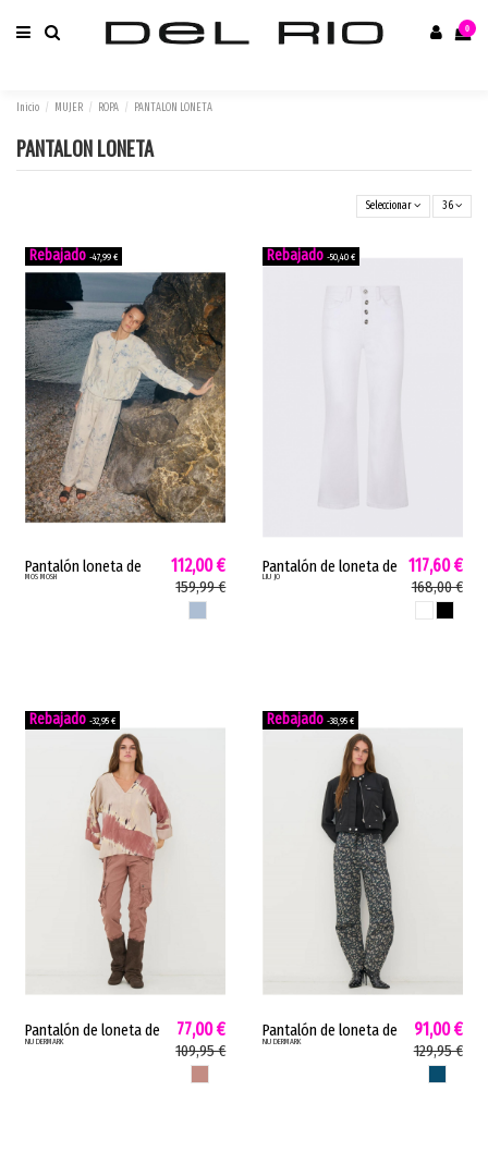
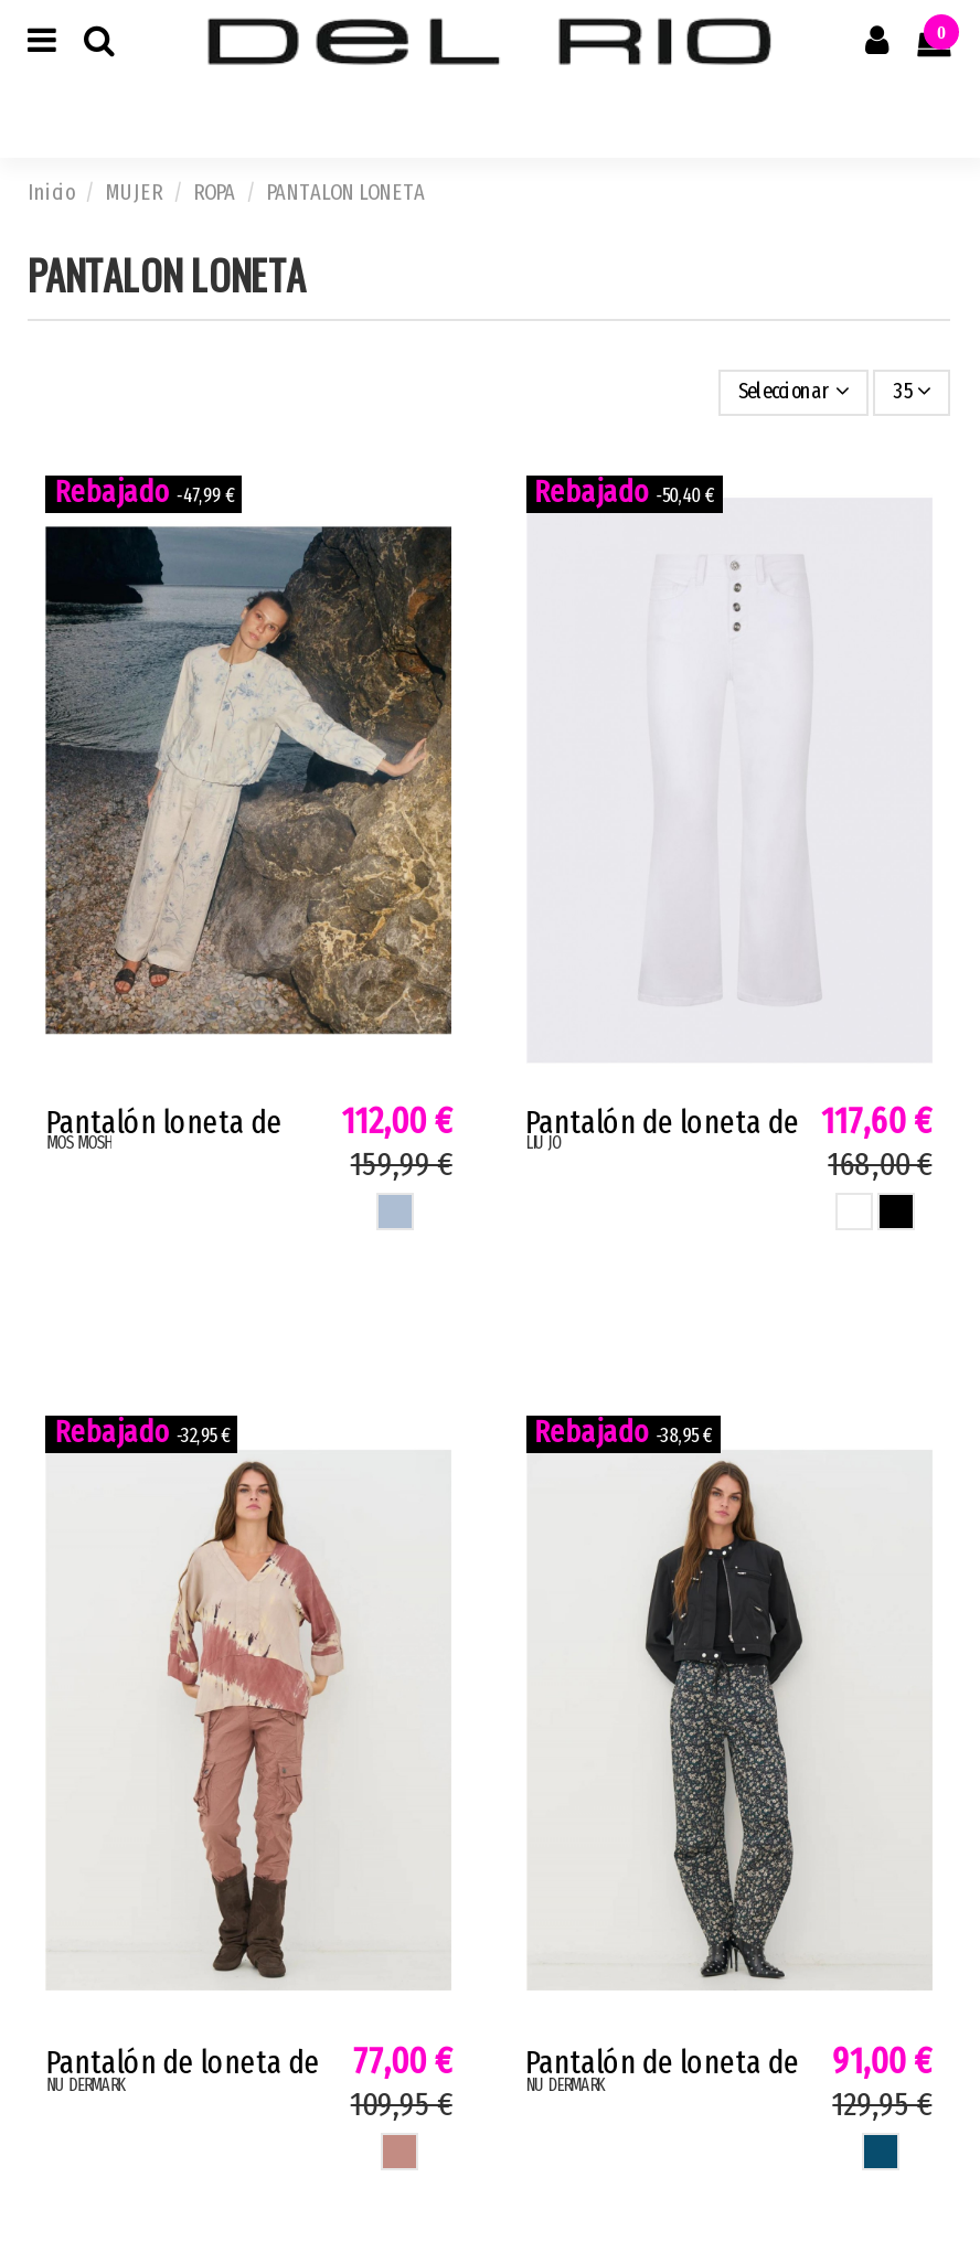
- 36
+ 35
